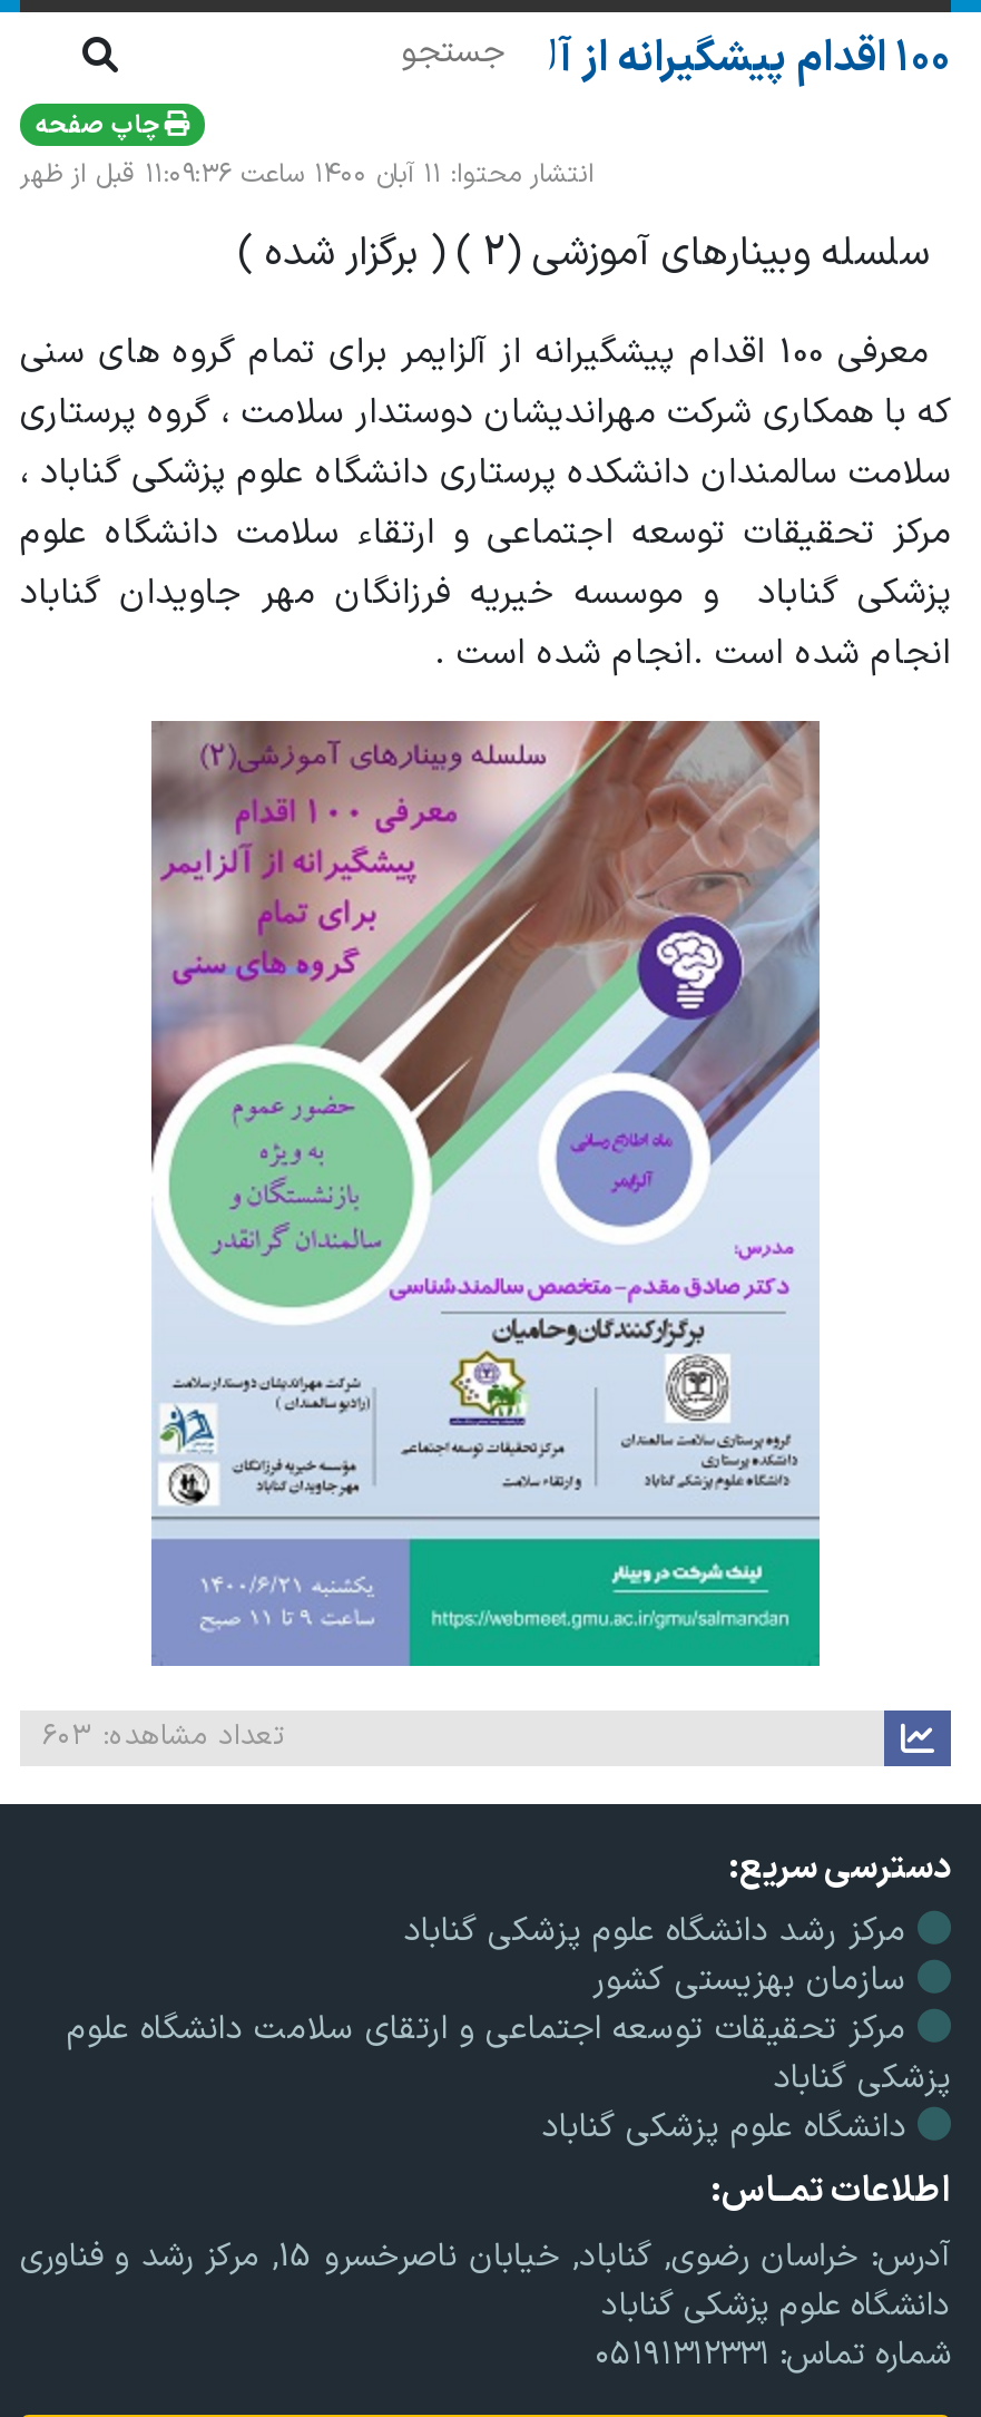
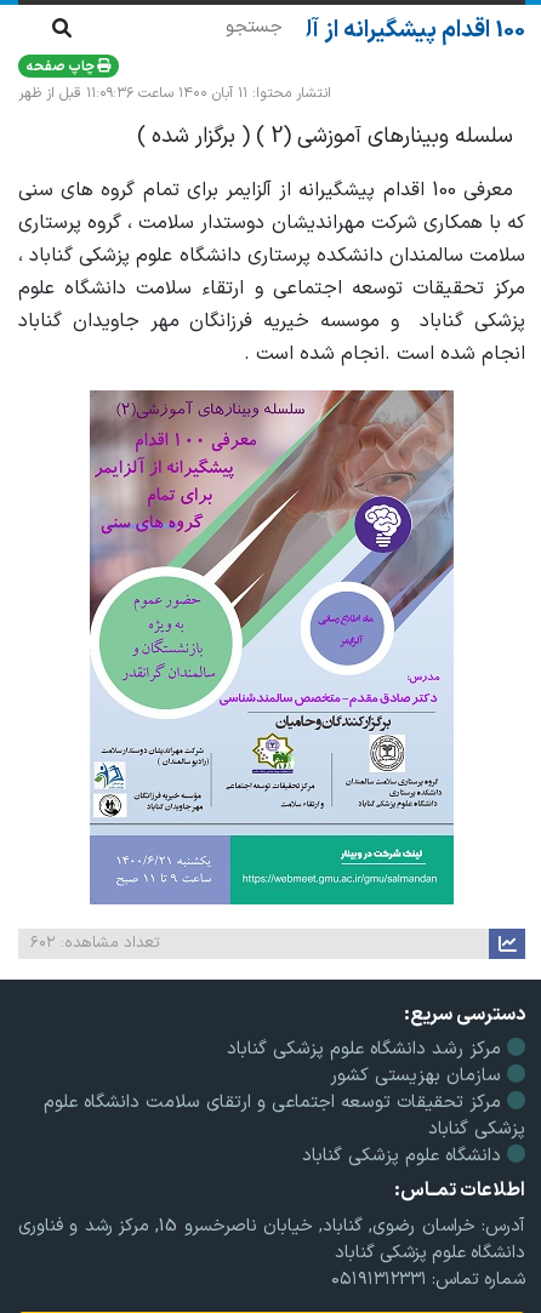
- تعداد مشاهده: ۶۰۳
+ تعداد مشاهده: ۶۰۲
